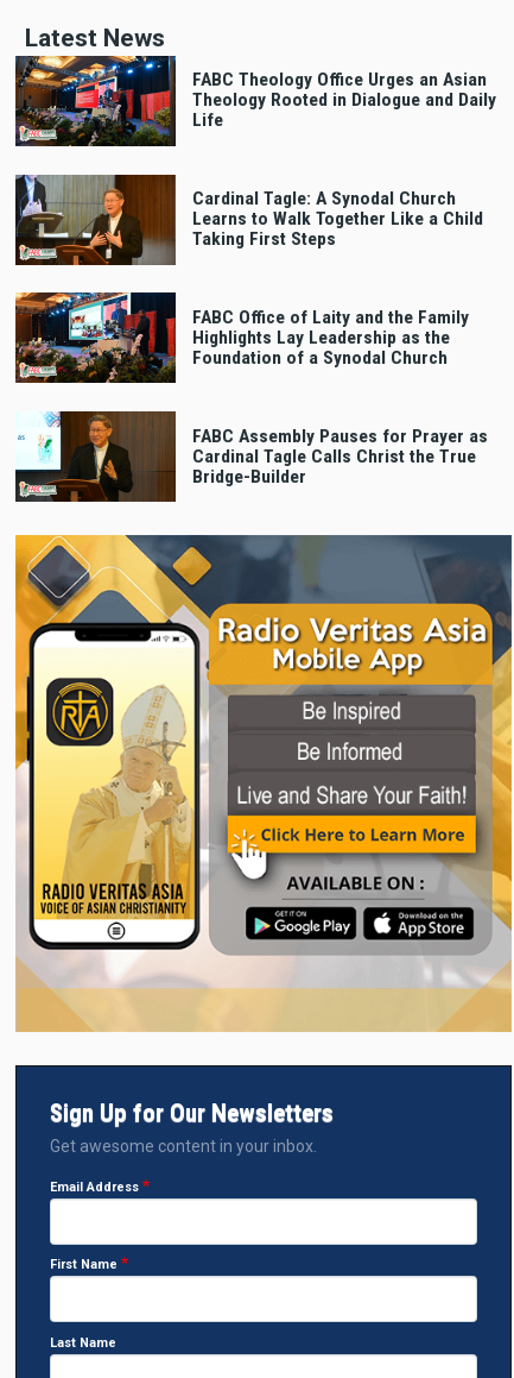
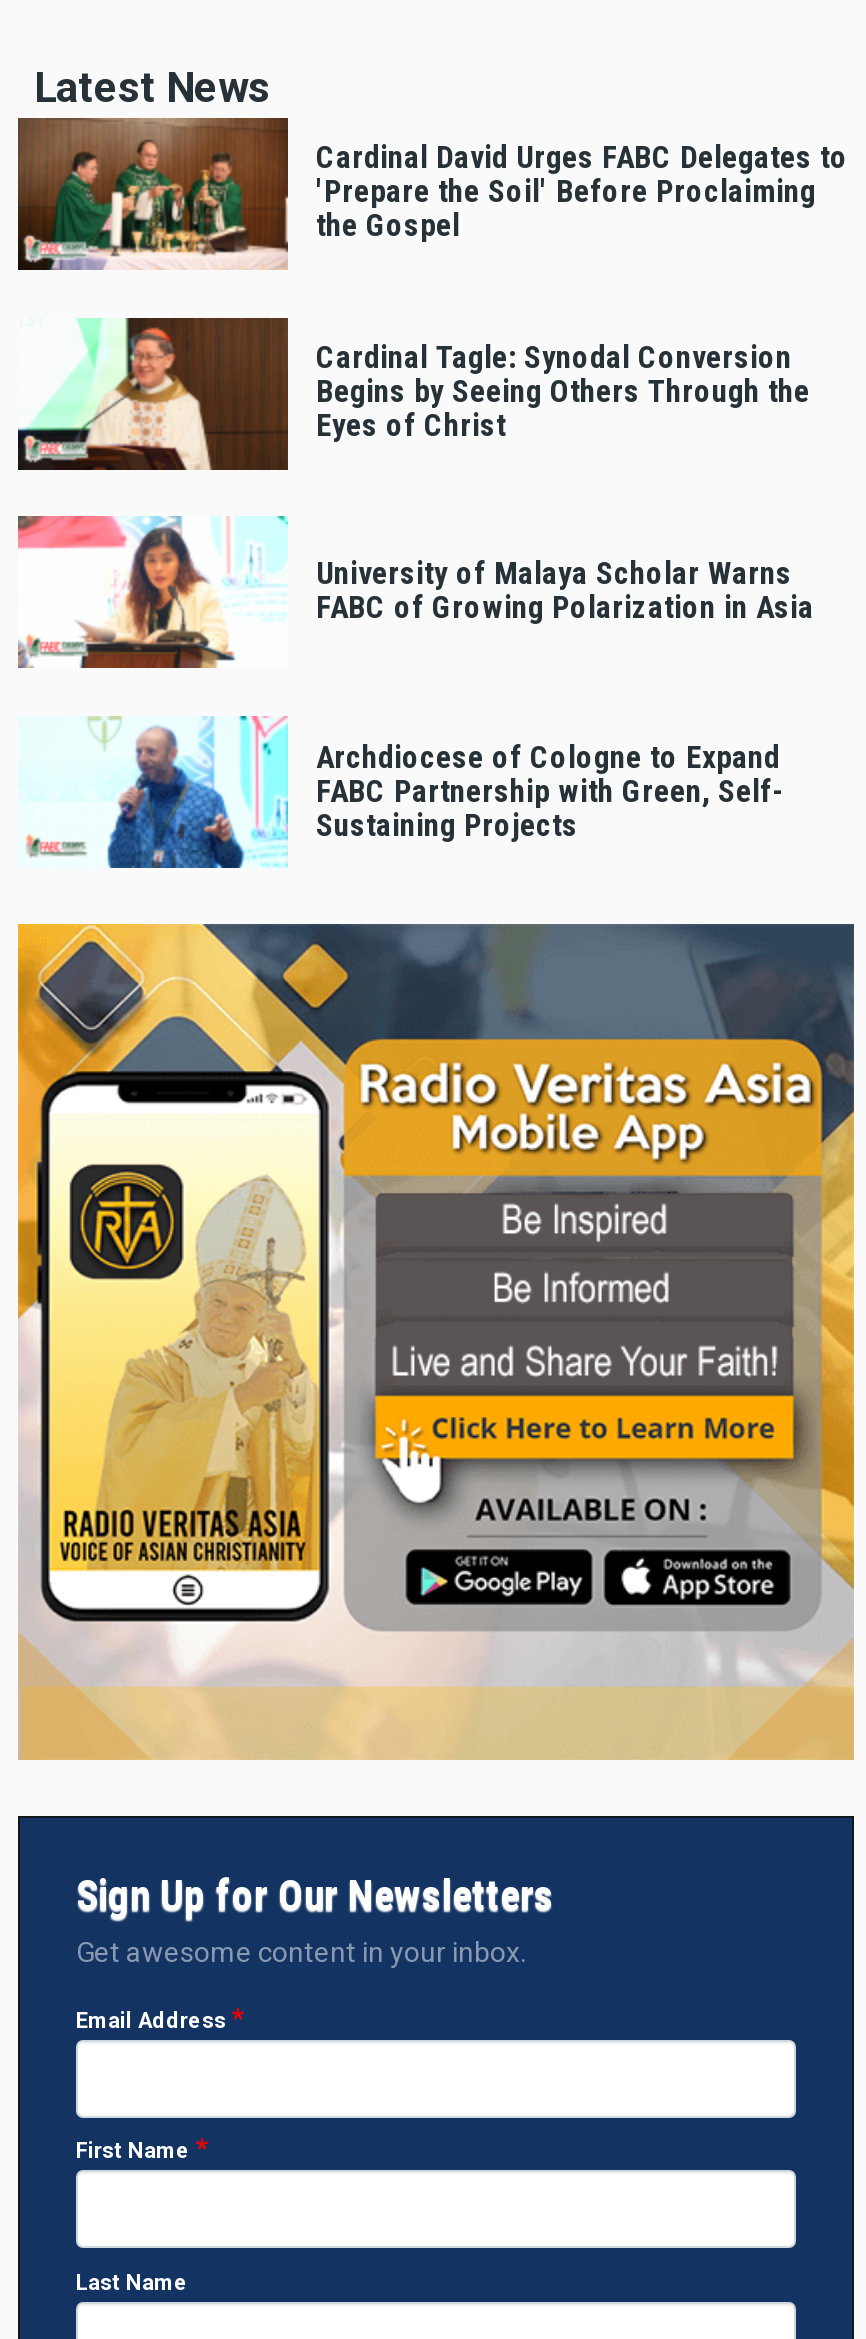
- [image]
- FABC Theology Office Urges an Asian
- Theology Rooted in Dialogue and Daily
- Life
+ [image]
+ Cardinal David Urges FABC Delegates to
+ 'Prepare the Soil' Before Proclaiming
+ the Gospel

- [image]
- Cardinal Tagle: A Synodal Church
- Learns to Walk Together Like a Child
- Taking First Steps
+ [image]
+ Cardinal Tagle: Synodal Conversion
+ Begins by Seeing Others Through the
+ Eyes of Christ

- [image]
- FABC Office of Laity and the Family
- Highlights Lay Leadership as the
- Foundation of a Synodal Church
+ [image]
+ University of Malaya Scholar Warns
+ FABC of Growing Polarization in Asia

- [image]
- FABC Assembly Pauses for Prayer as
- Cardinal Tagle Calls Christ the True
- Bridge-Builder
+ [image]
+ Archdiocese of Cologne to Expand
+ FABC Partnership with Green, Self-
+ Sustaining Projects
